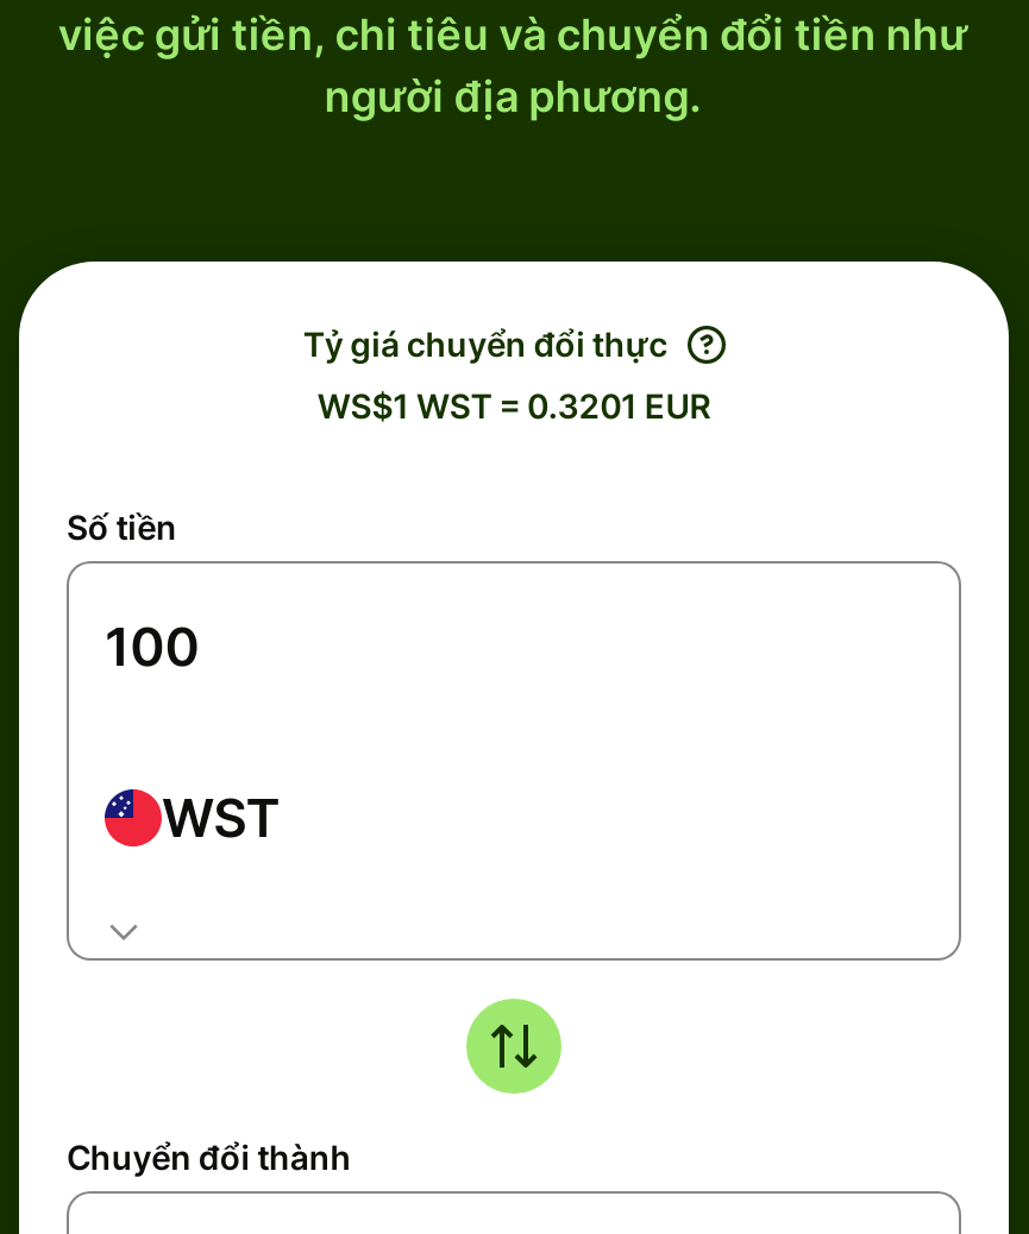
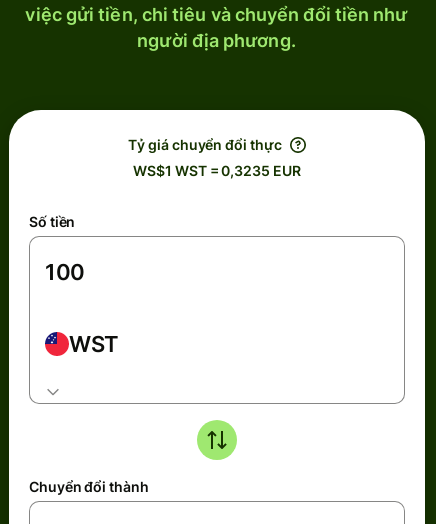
- WS$1 WST = 0.3201 EUR
+ WS$1 WST = 0,3235 EUR
